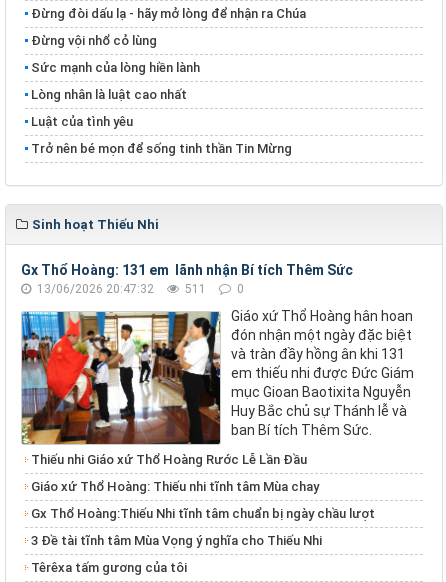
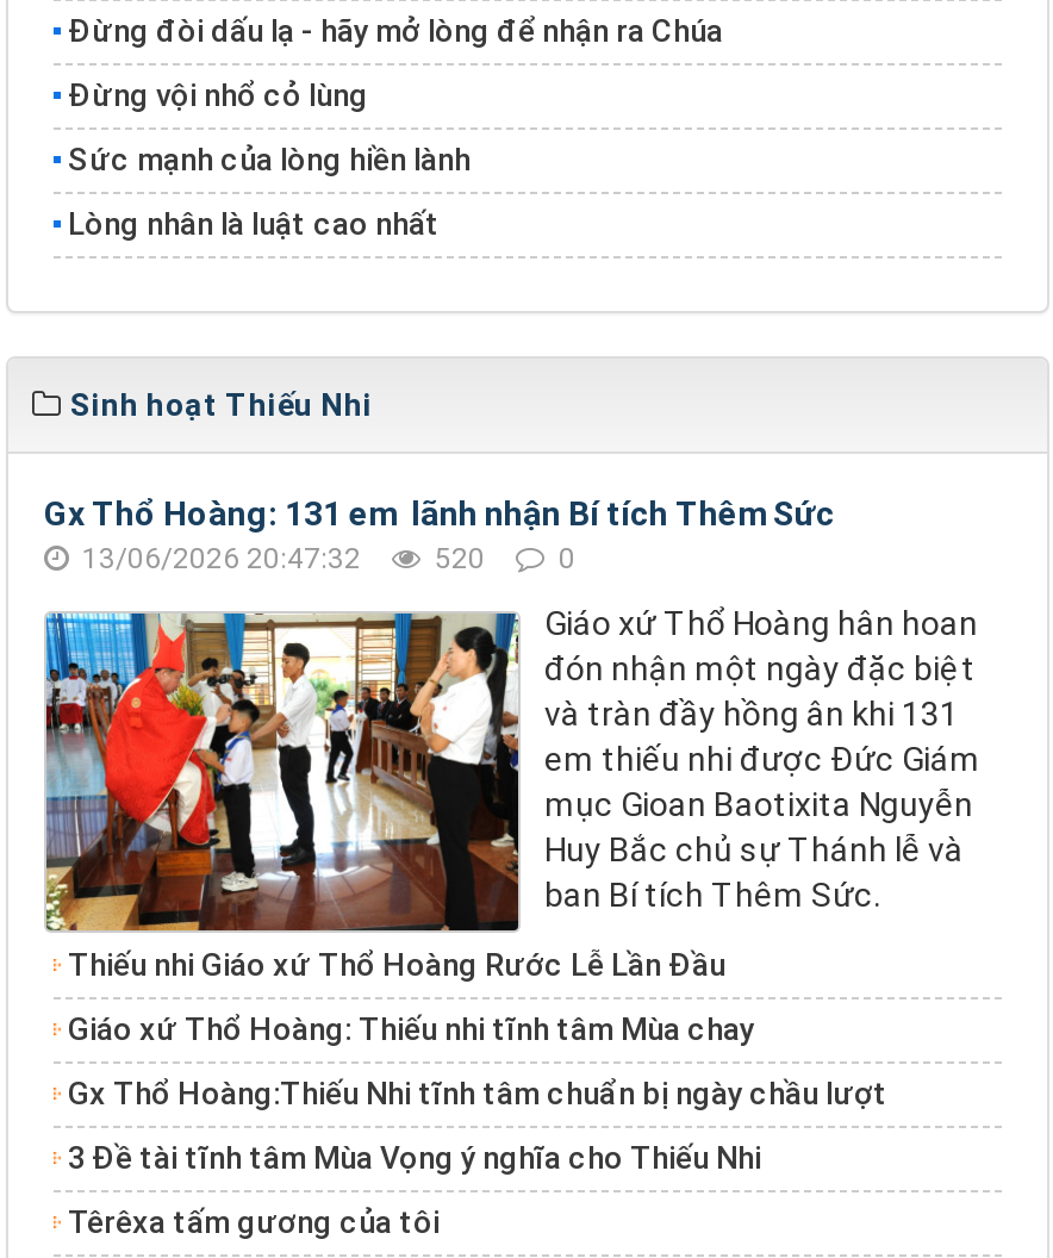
- Luật của tình yêu
- Trở nên bé mọn để sống tinh thần Tin Mừng

- 13/06/2026 20:47:32 511 0
+ 13/06/2026 20:47:32 520 0
